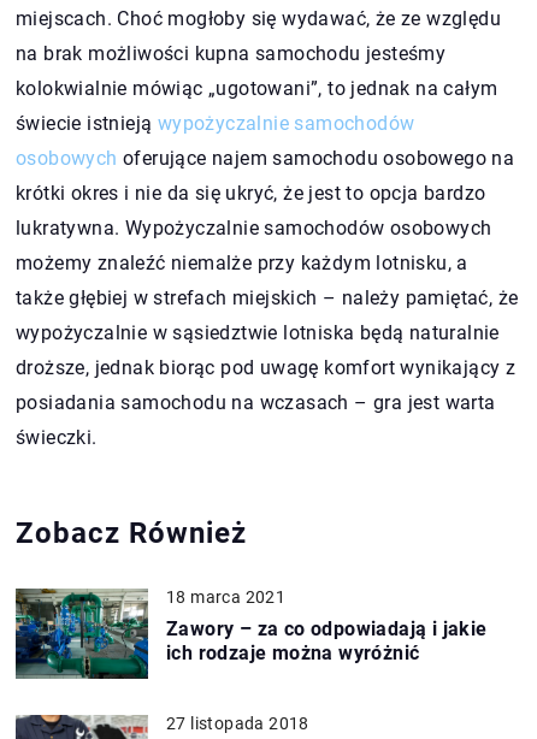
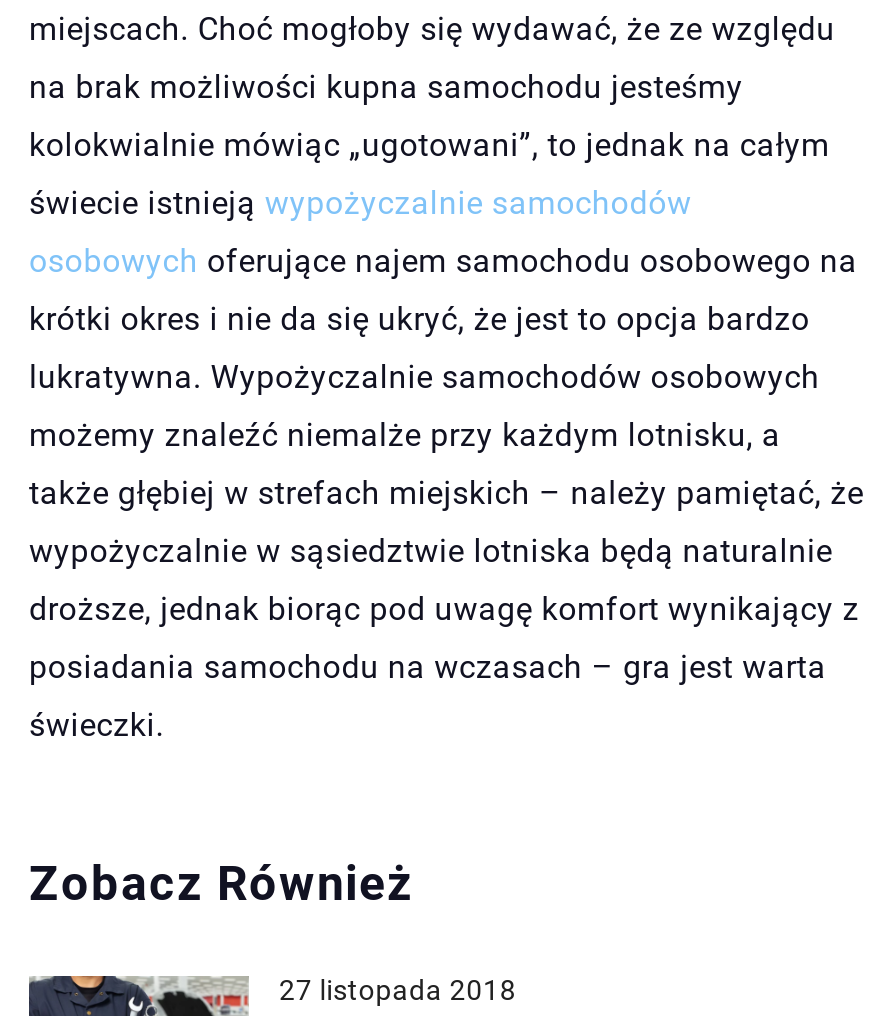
- [image]
- 18 marca 2021
- Zawory – za co odpowiadają i jakie
- ich rodzaje można wyróżnić
